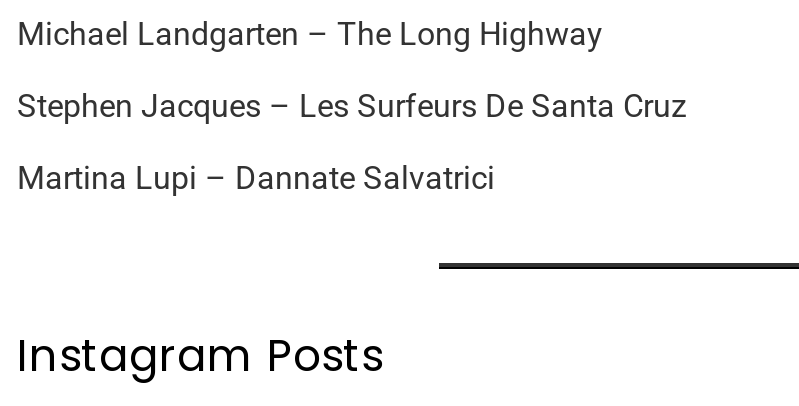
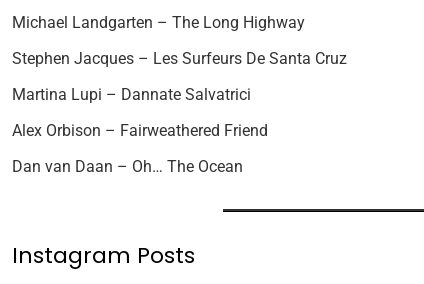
+ Alex Orbison – Fairweathered Friend
+ Dan van Daan – Oh… The Ocean
